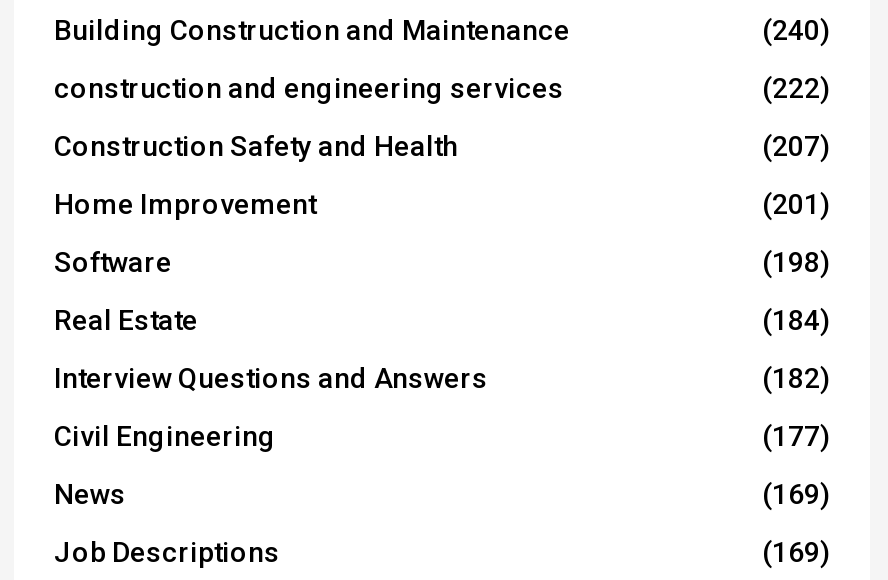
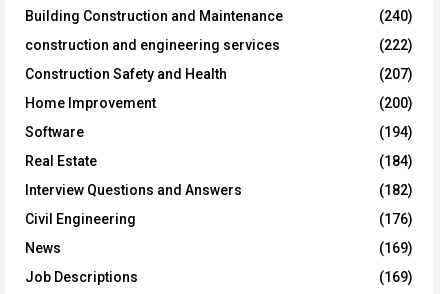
- (201)
+ (200)

- (198)
+ (194)

- (177)
+ (176)
